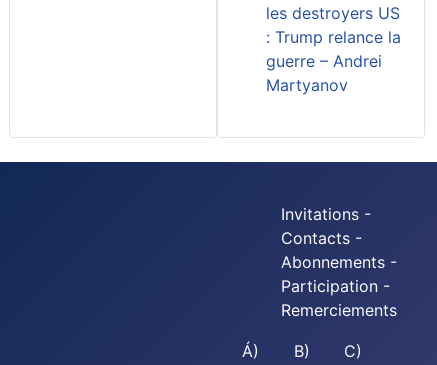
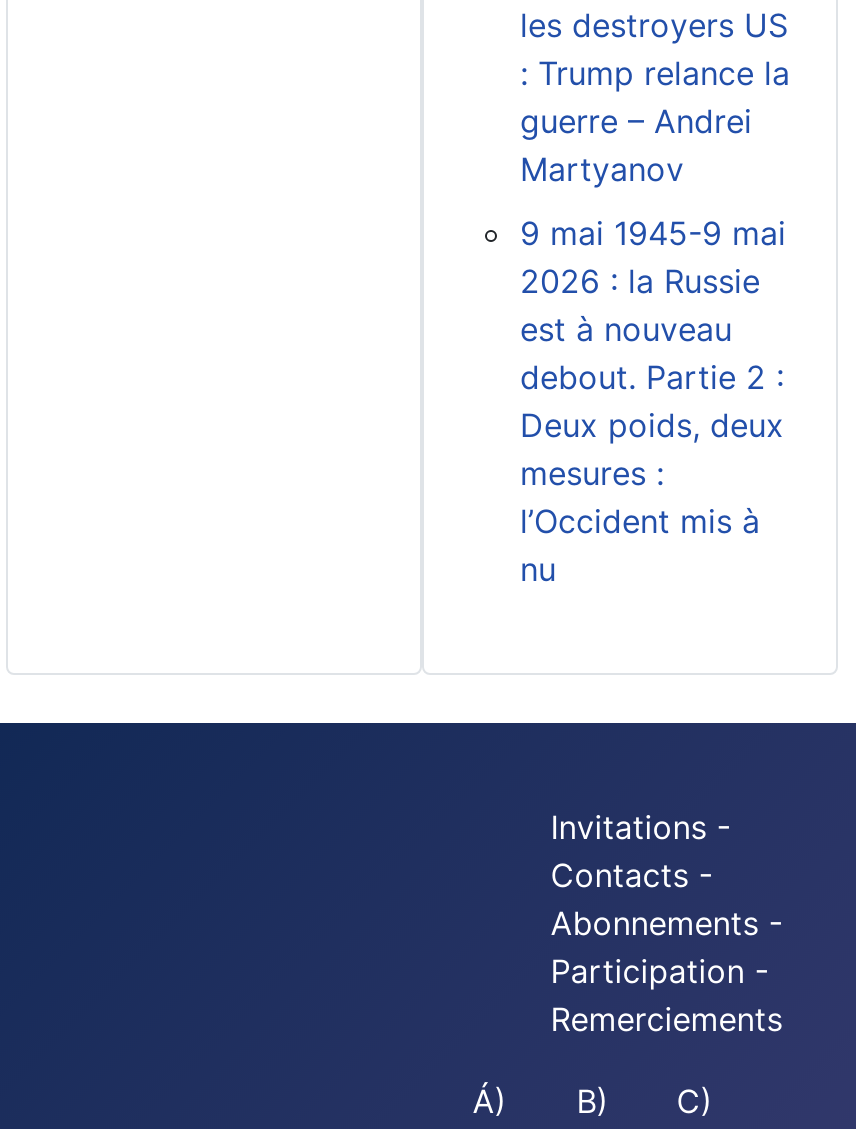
+ 9 mai 1945-9 mai
+ 2026 : la Russie
+ est à nouveau
+ debout. Partie 2 :
+ Deux poids, deux
+ mesures :
+ l’Occident mis à
+ nu
